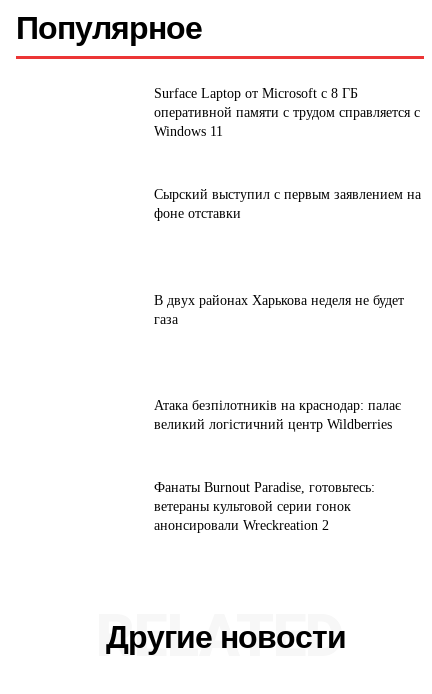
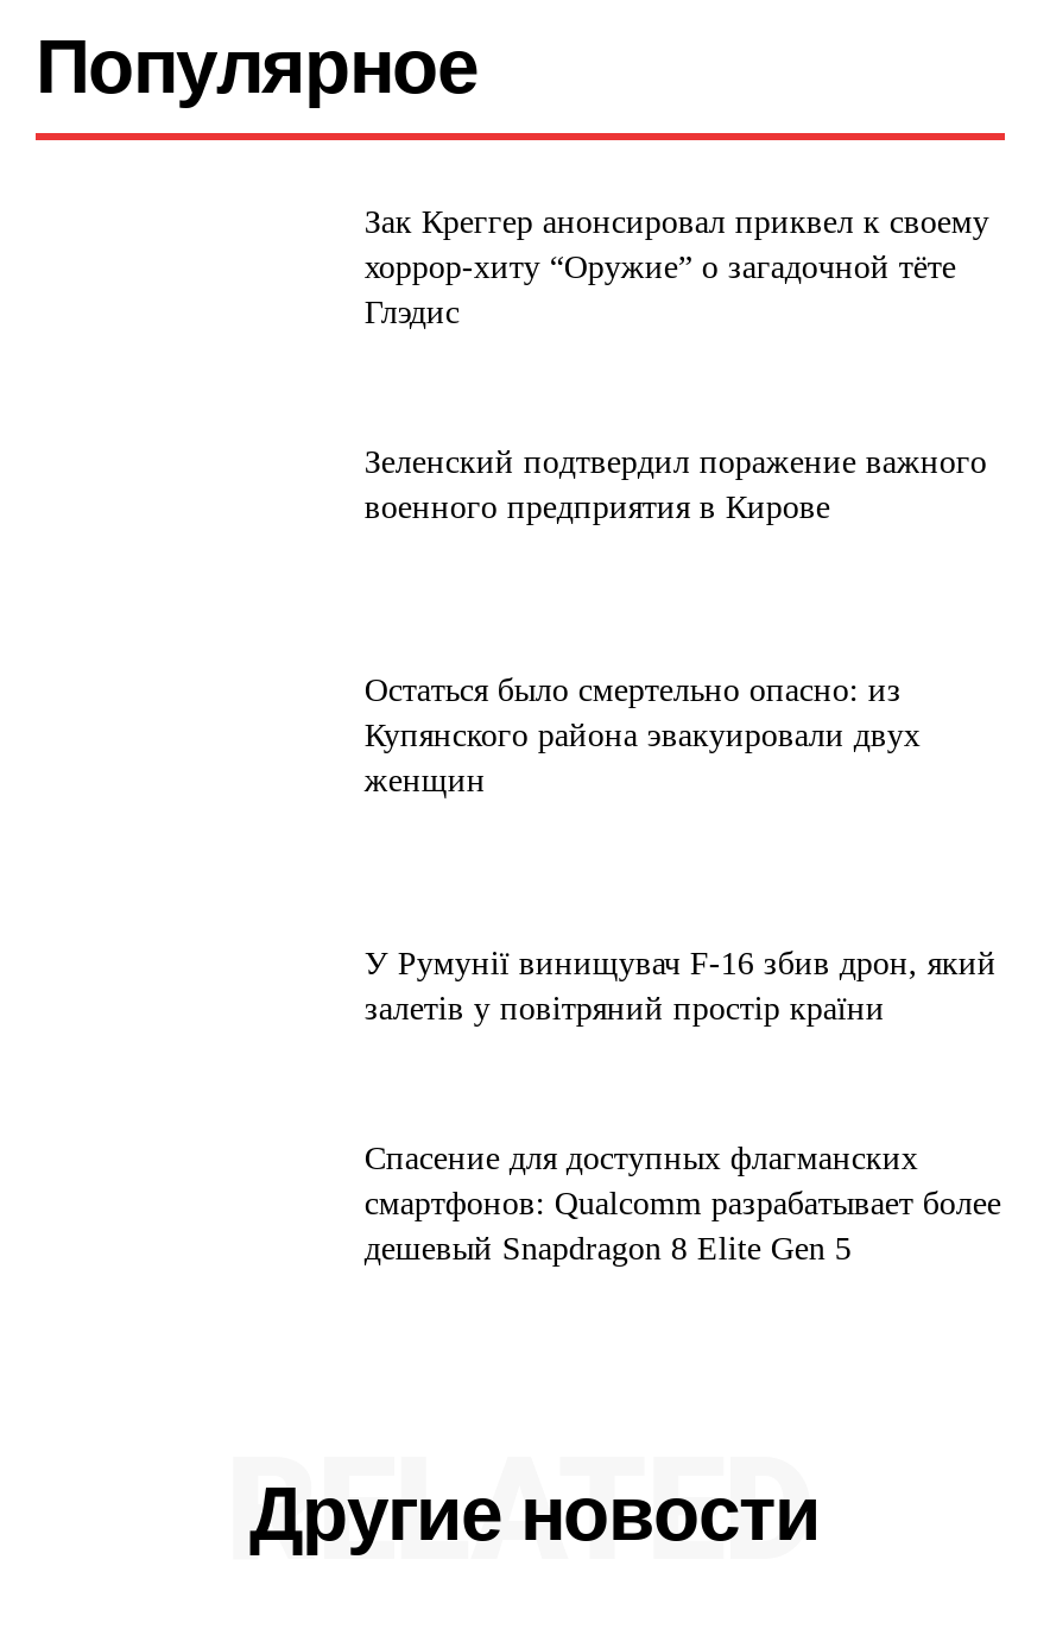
- Surface Laptop от Microsoft с 8 ГБ
- оперативной памяти с трудом справляется с
- Windows 11
+ Зак Креггер анонсировал приквел к своему
+ хоррор-хиту “Оружие” о загадочной тёте
+ Глэдис

- Сырский выступил с первым заявлением на
- фоне отставки
+ Зеленский подтвердил поражение важного
+ военного предприятия в Кирове

- В двух районах Харькова неделя не будет
- газа
+ Остаться было смертельно опасно: из
+ Купянского района эвакуировали двух
+ женщин

- Атака безпілотників на краснодар: палає
- великий логістичний центр Wildberries
+ У Румунії винищувач F-16 збив дрон, який
+ залетів у повітряний простір країни

- Фанаты Burnout Paradise, готовьтесь:
- ветераны культовой серии гонок
- анонсировали Wreckreation 2
+ Спасение для доступных флагманских
+ смартфонов: Qualcomm разрабатывает более
+ дешевый Snapdragon 8 Elite Gen 5
